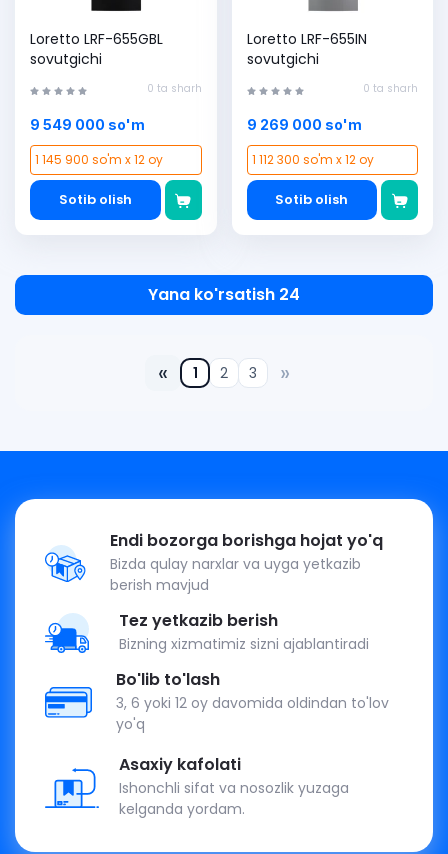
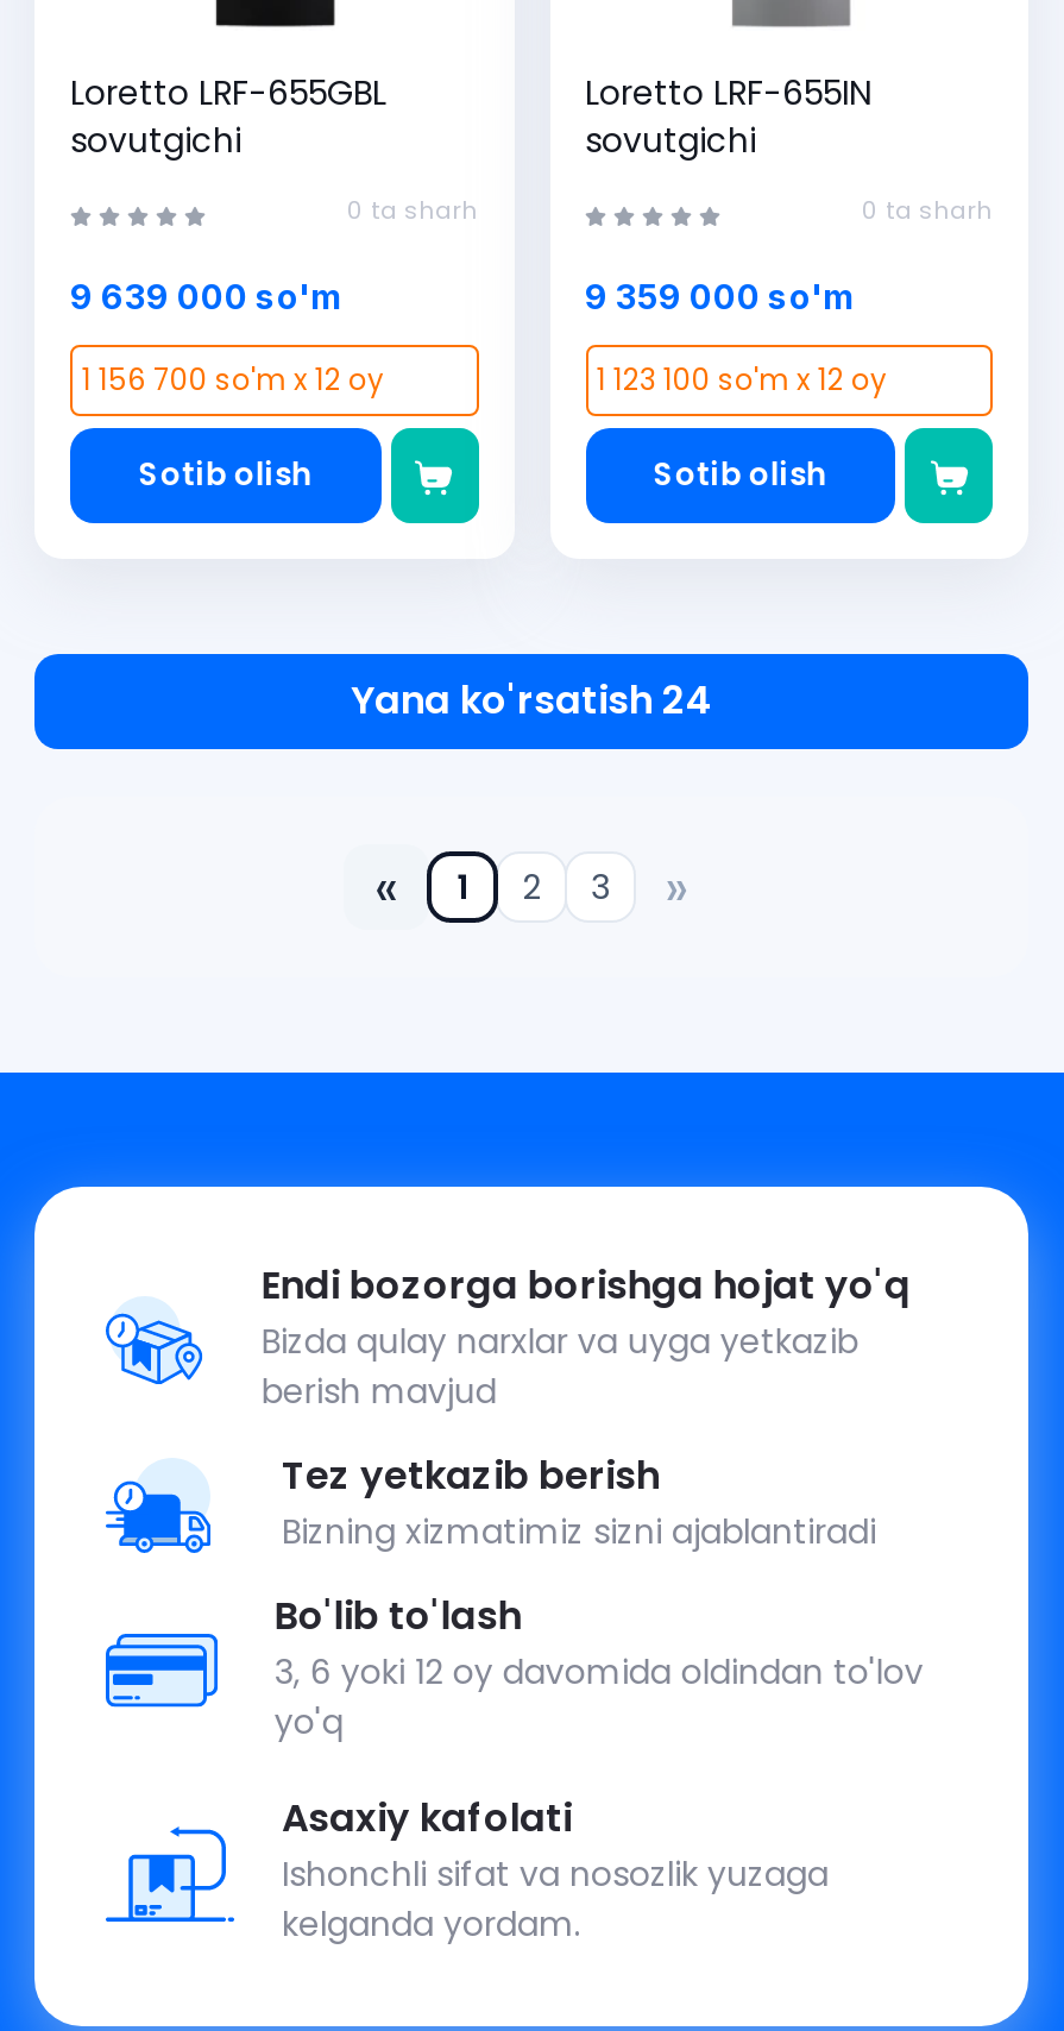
- 9 549 000 so'm
+ 9 639 000 so'm

- 9 269 000 so'm
+ 9 359 000 so'm

- 1 145 900 so'm x 12 oy
+ 1 156 700 so'm x 12 oy

- 1 112 300 so'm x 12 oy
+ 1 123 100 so'm x 12 oy
